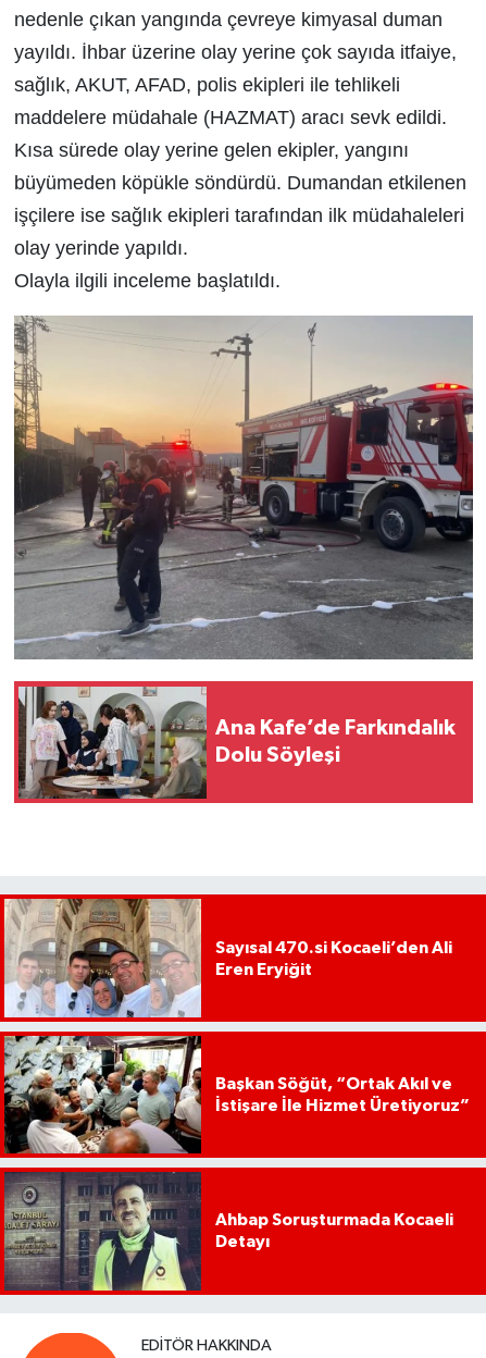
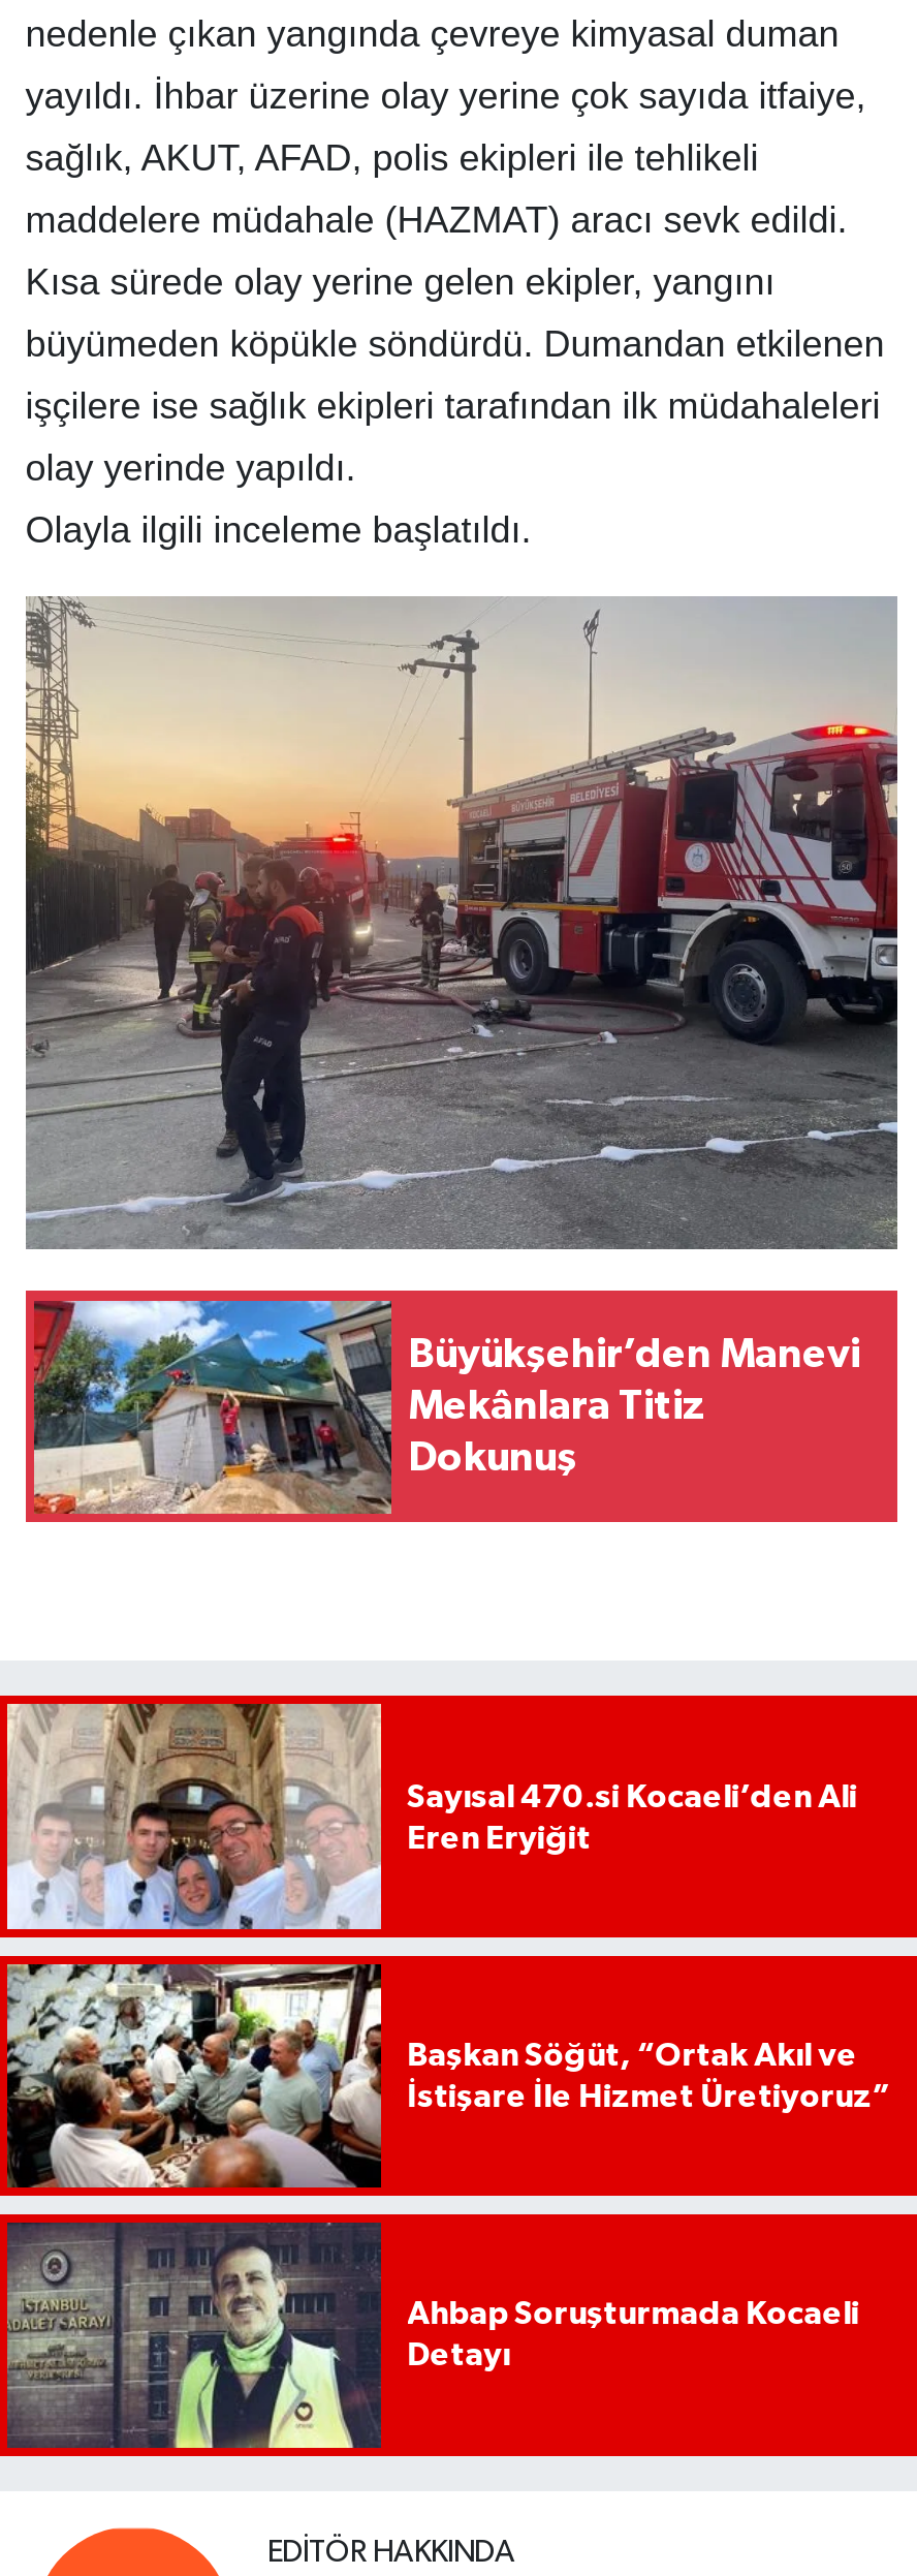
- [image]
- Ana Kafe’de Farkındalık
- Dolu Söyleşi
+ [image]
+ Büyükşehir’den Manevi
+ Mekânlara Titiz
+ Dokunuş
